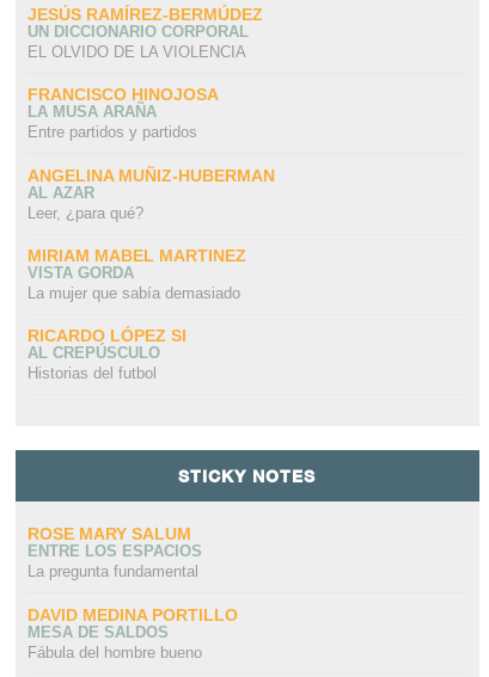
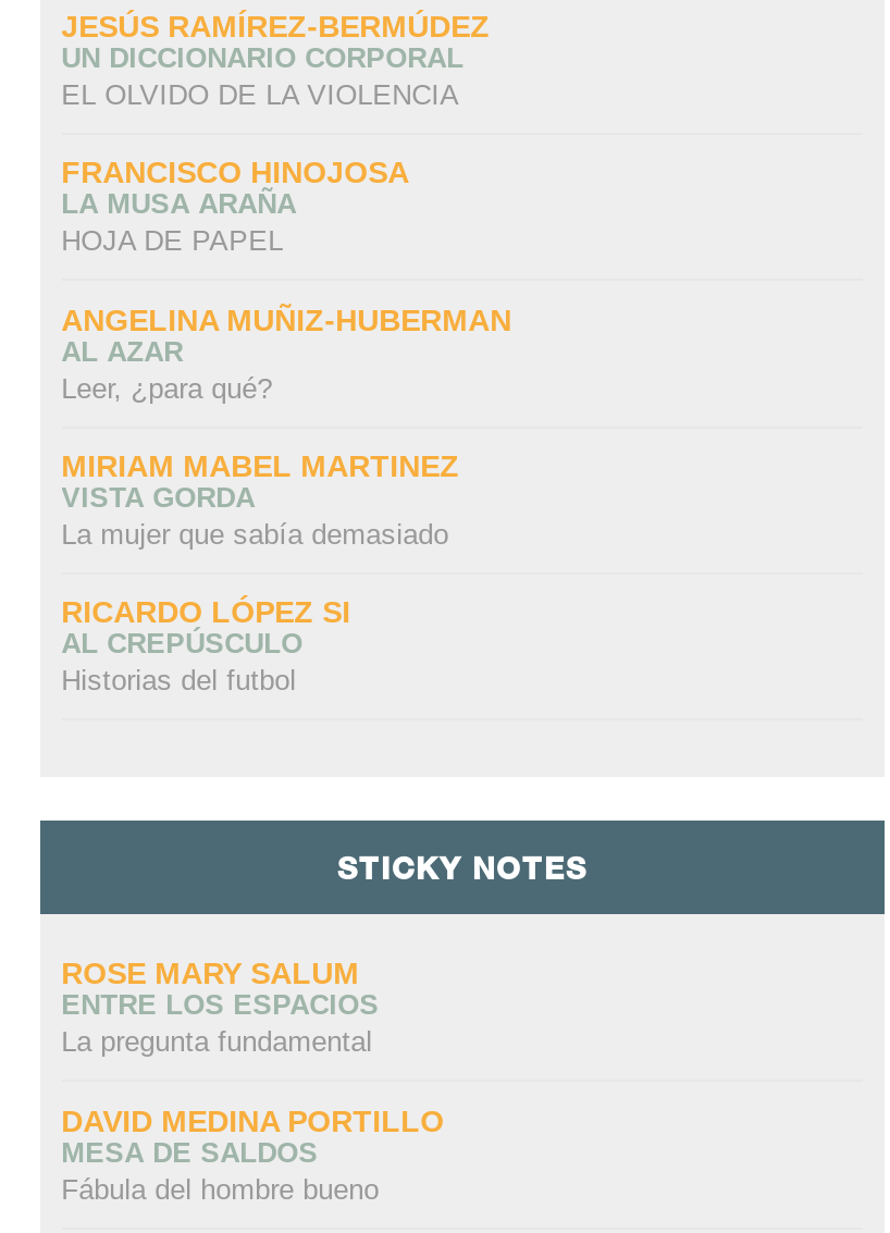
- Entre partidos y partidos
+ HOJA DE PAPEL
